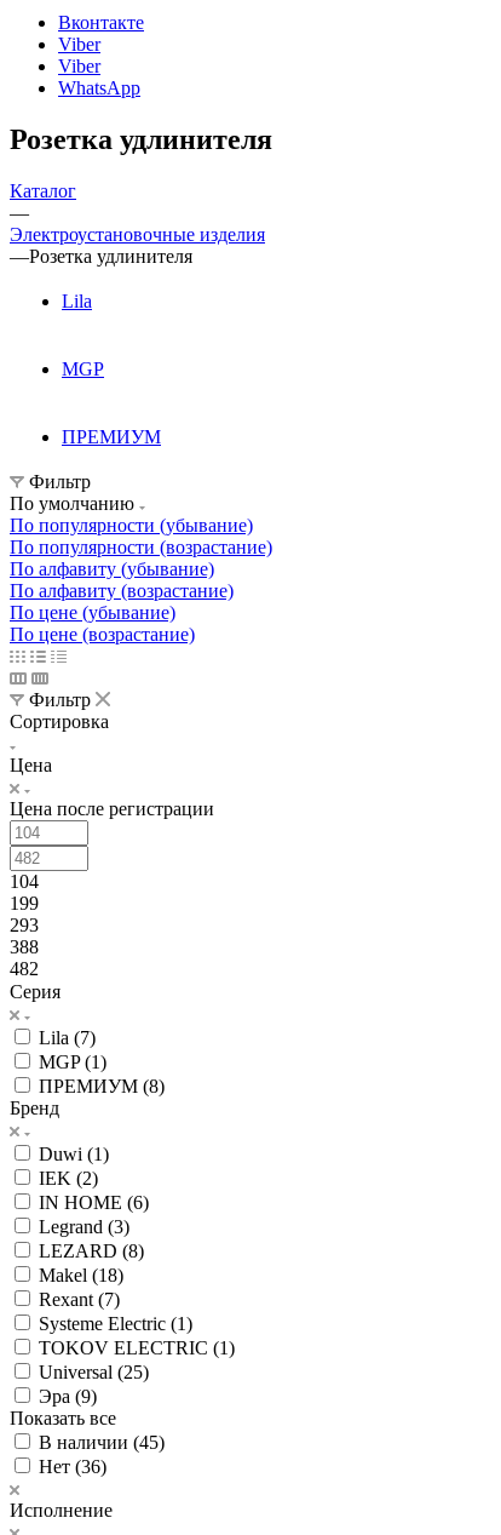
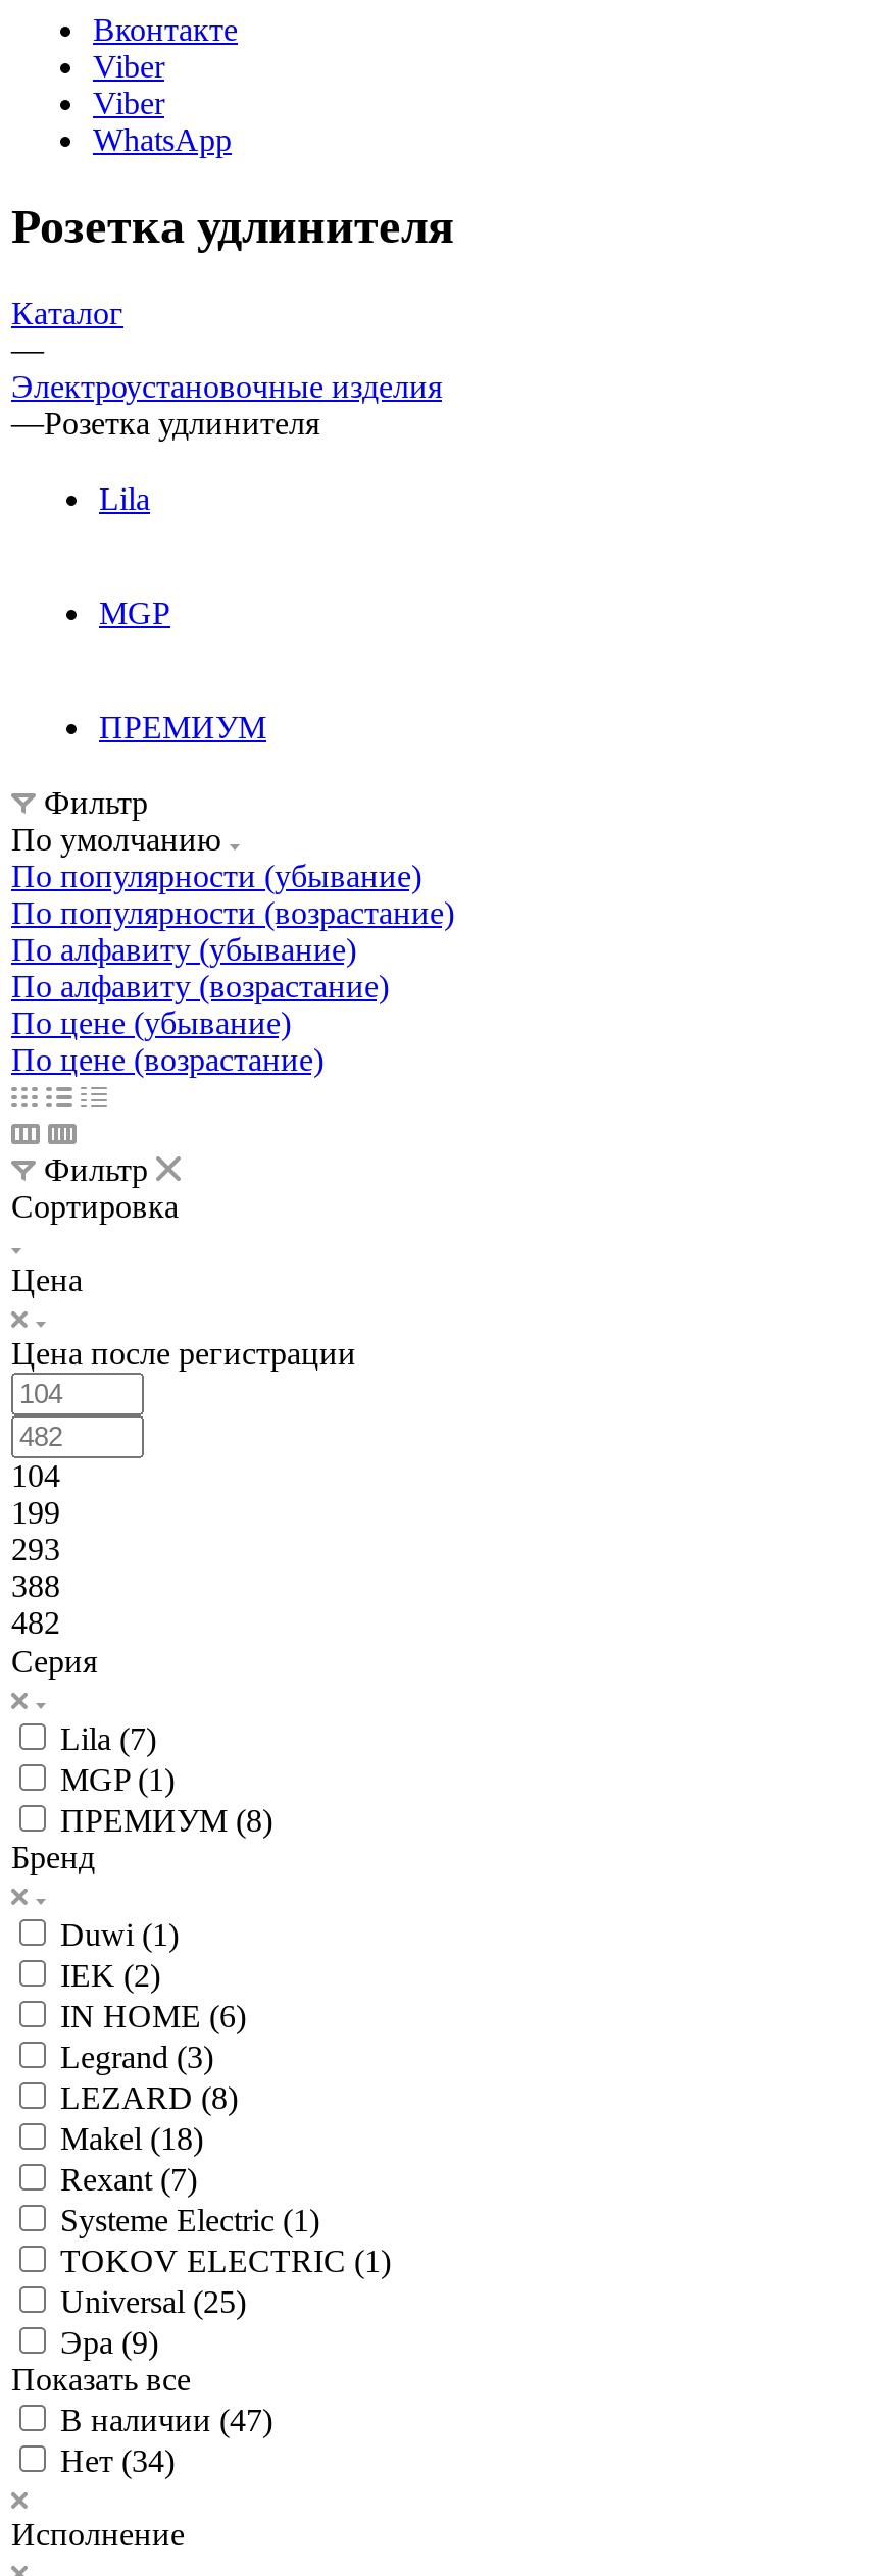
- В наличии (45)
+ В наличии (47)

- Нет (36)
+ Нет (34)
